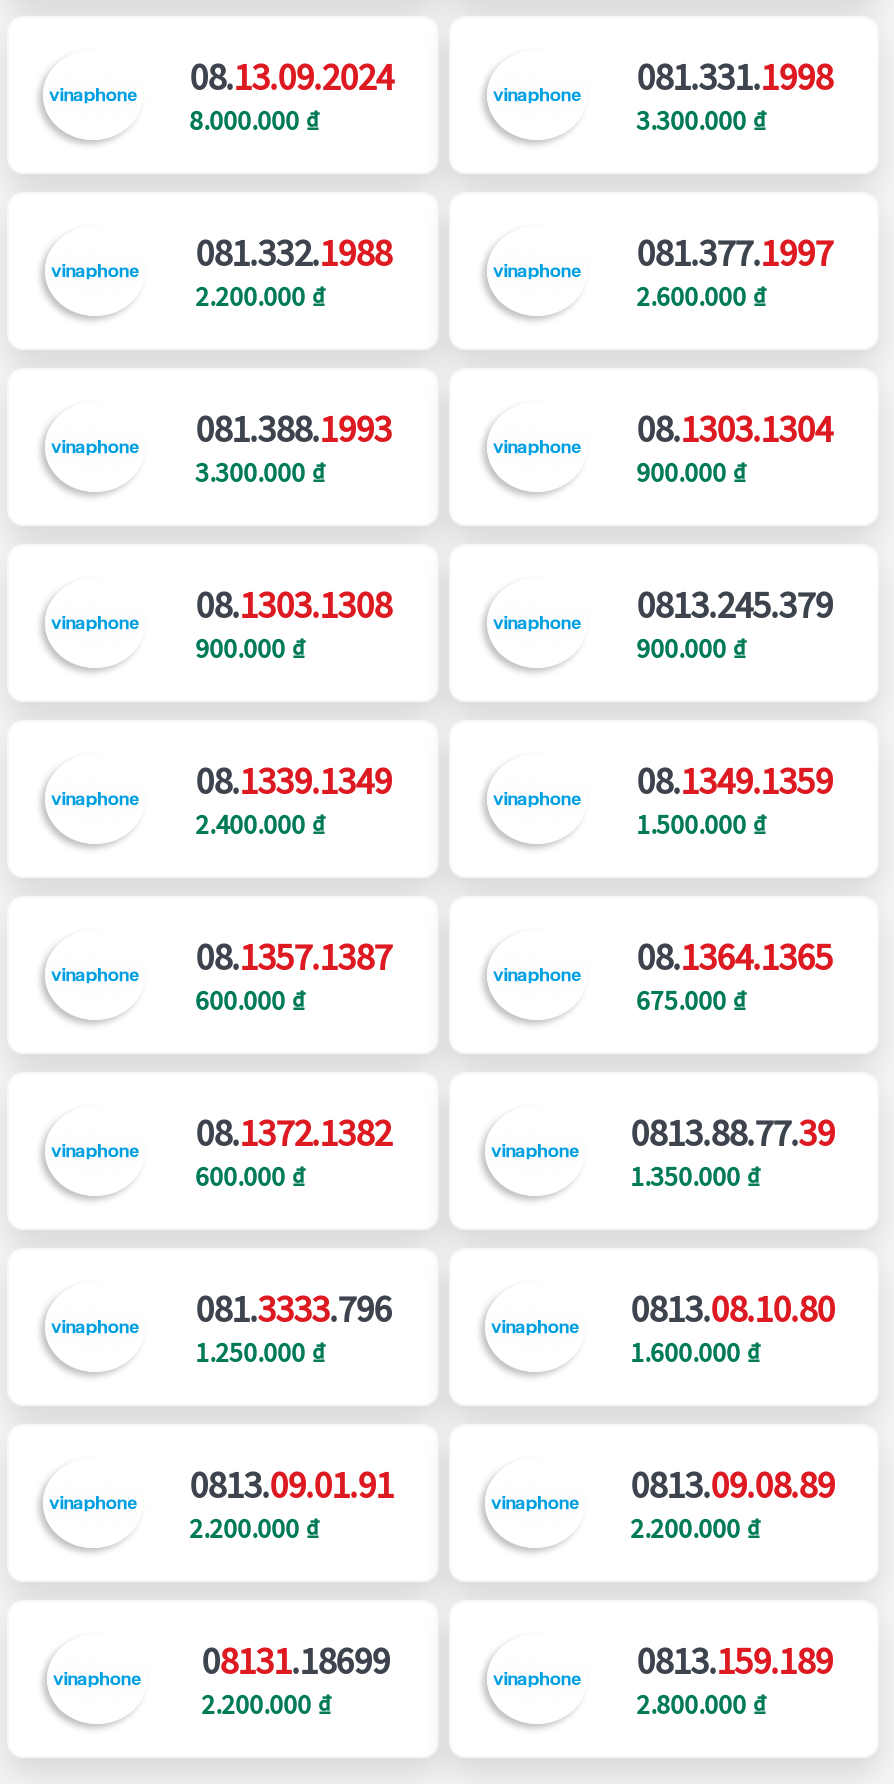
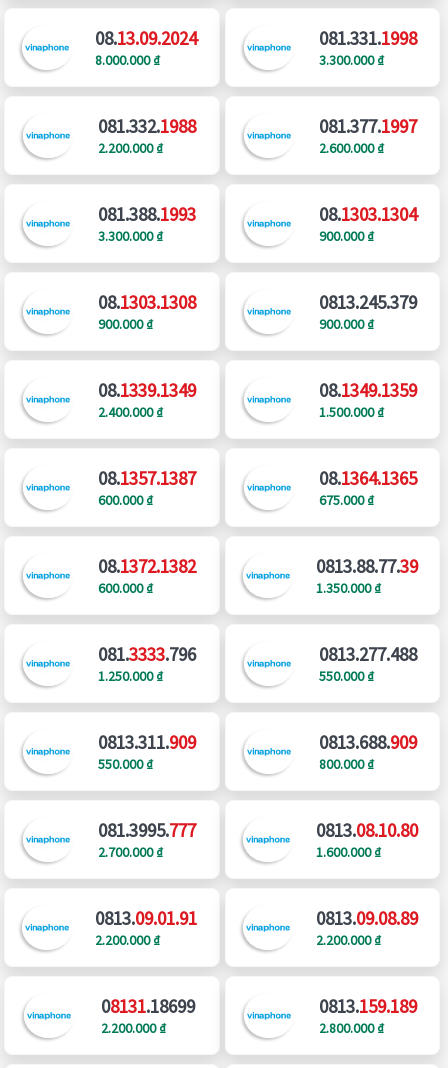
+ 0813.277.488
+ 550.000 ₫
+ 0813.311.909
+ 550.000 ₫

+ 0813.688.909
+ 800.000 ₫
+ 081.3995.777
+ 2.700.000 ₫
